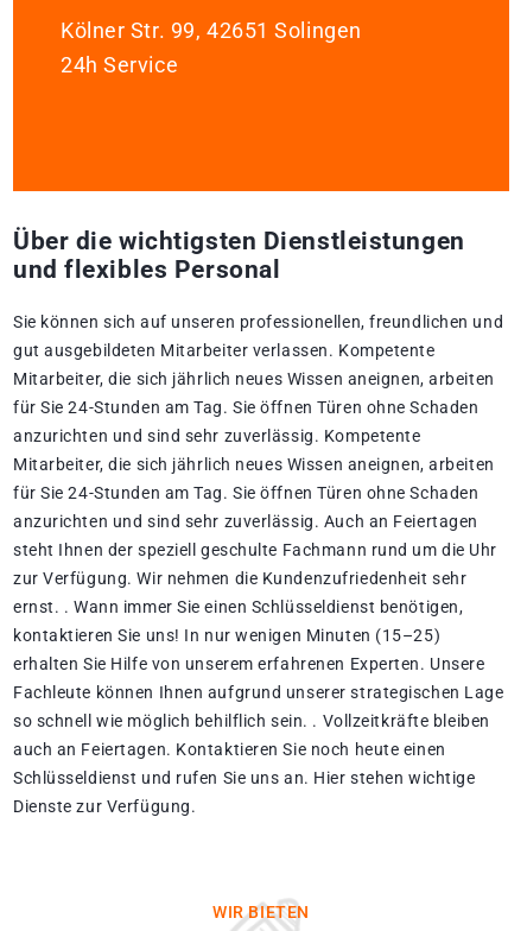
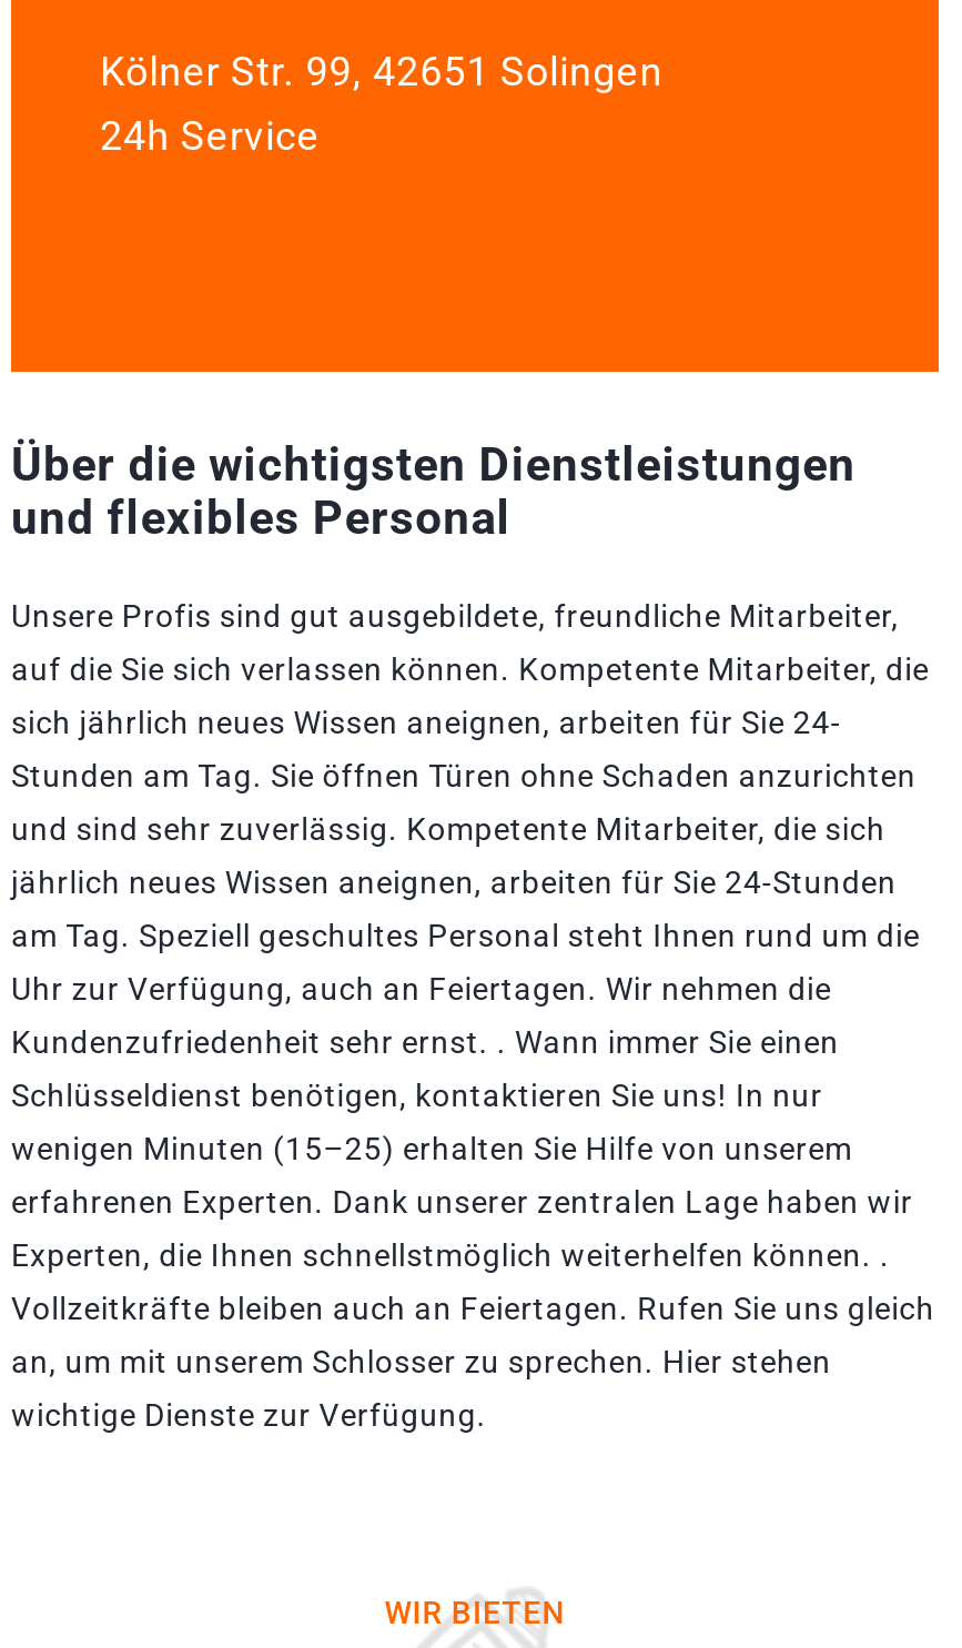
- Sie können sich auf unseren professionellen, freundlichen und
- gut ausgebildeten Mitarbeiter verlassen. Kompetente
- Mitarbeiter, die sich jährlich neues Wissen aneignen, arbeiten
- für Sie 24-Stunden am Tag. Sie öffnen Türen ohne Schaden
- anzurichten und sind sehr zuverlässig. Kompetente
- Mitarbeiter, die sich jährlich neues Wissen aneignen, arbeiten
- für Sie 24-Stunden am Tag. Sie öffnen Türen ohne Schaden
- anzurichten und sind sehr zuverlässig. Auch an Feiertagen
- steht Ihnen der speziell geschulte Fachmann rund um die Uhr
- zur Verfügung. Wir nehmen die Kundenzufriedenheit sehr
- ernst. . Wann immer Sie einen Schlüsseldienst benötigen,
- kontaktieren Sie uns! In nur wenigen Minuten (15–25)
- erhalten Sie Hilfe von unserem erfahrenen Experten. Unsere
- Fachleute können Ihnen aufgrund unserer strategischen Lage
- so schnell wie möglich behilflich sein. . Vollzeitkräfte bleiben
- auch an Feiertagen. Kontaktieren Sie noch heute einen
- Schlüsseldienst und rufen Sie uns an. Hier stehen wichtige
- Dienste zur Verfügung.
+ Unsere Profis sind gut ausgebildete, freundliche Mitarbeiter,
+ auf die Sie sich verlassen können. Kompetente Mitarbeiter, die
+ sich jährlich neues Wissen aneignen, arbeiten für Sie 24-
+ Stunden am Tag. Sie öffnen Türen ohne Schaden anzurichten
+ und sind sehr zuverlässig. Kompetente Mitarbeiter, die sich
+ jährlich neues Wissen aneignen, arbeiten für Sie 24-Stunden
+ am Tag. Speziell geschultes Personal steht Ihnen rund um die
+ Uhr zur Verfügung, auch an Feiertagen. Wir nehmen die
+ Kundenzufriedenheit sehr ernst. . Wann immer Sie einen
+ Schlüsseldienst benötigen, kontaktieren Sie uns! In nur
+ wenigen Minuten (15–25) erhalten Sie Hilfe von unserem
+ erfahrenen Experten. Dank unserer zentralen Lage haben wir
+ Experten, die Ihnen schnellstmöglich weiterhelfen können. .
+ Vollzeitkräfte bleiben auch an Feiertagen. Rufen Sie uns gleich
+ an, um mit unserem Schlosser zu sprechen. Hier stehen
+ wichtige Dienste zur Verfügung.
